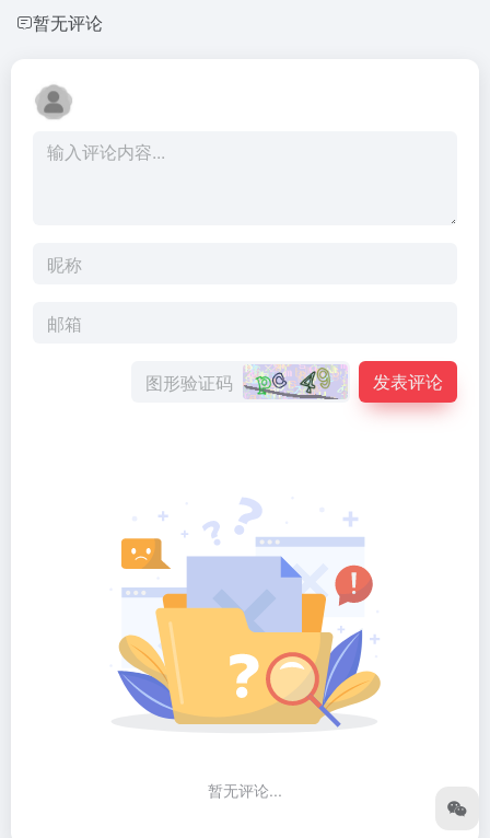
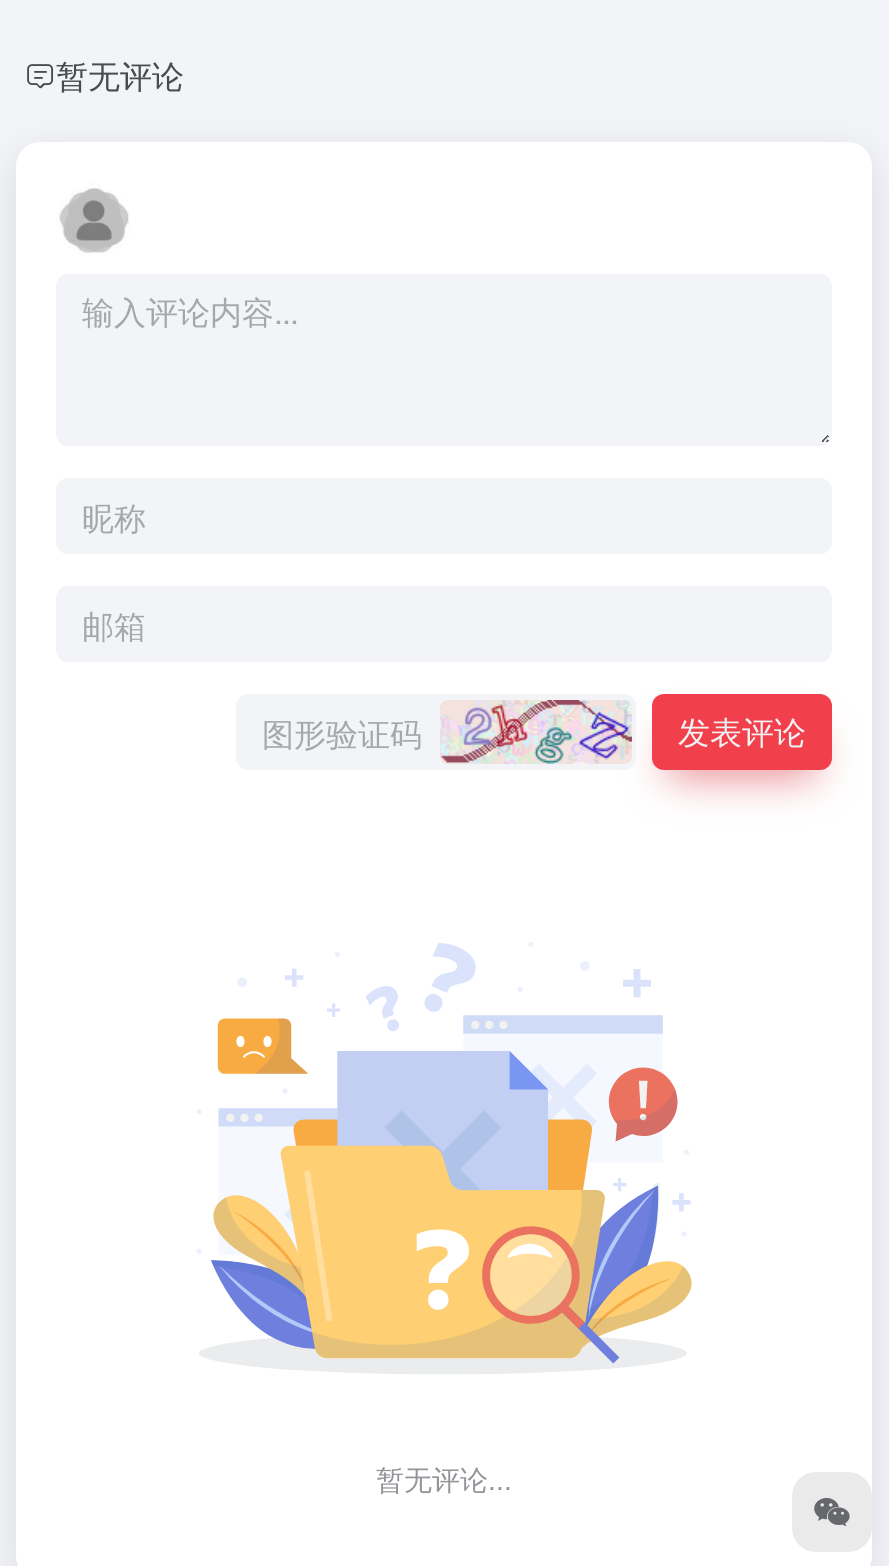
- [image]
+ [image]
